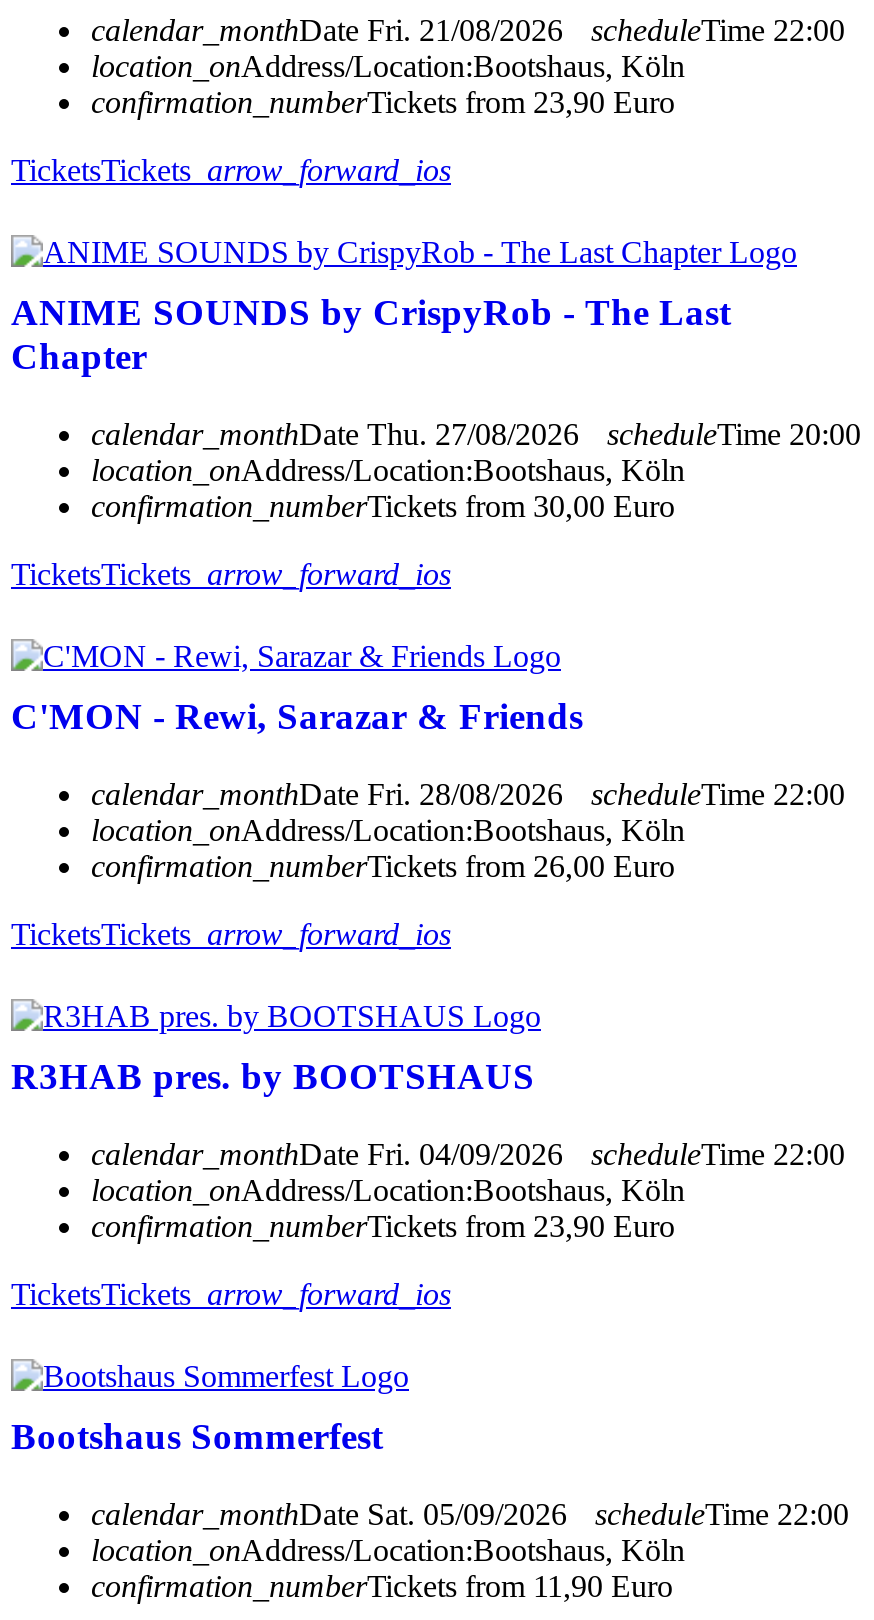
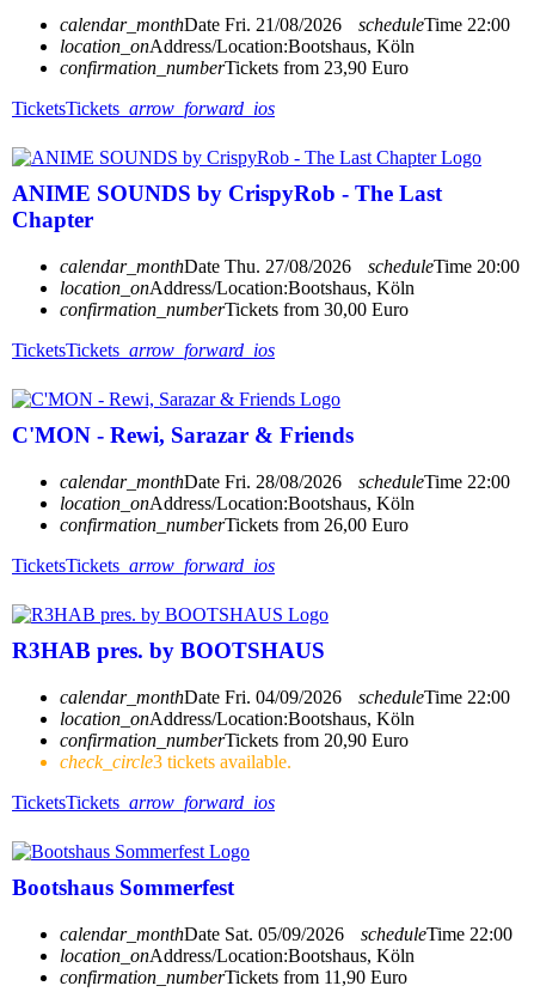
- confirmation_numberTickets from 23,90 Euro
+ confirmation_numberTickets from 20,90 Euro
+ check_circle3 tickets available.
